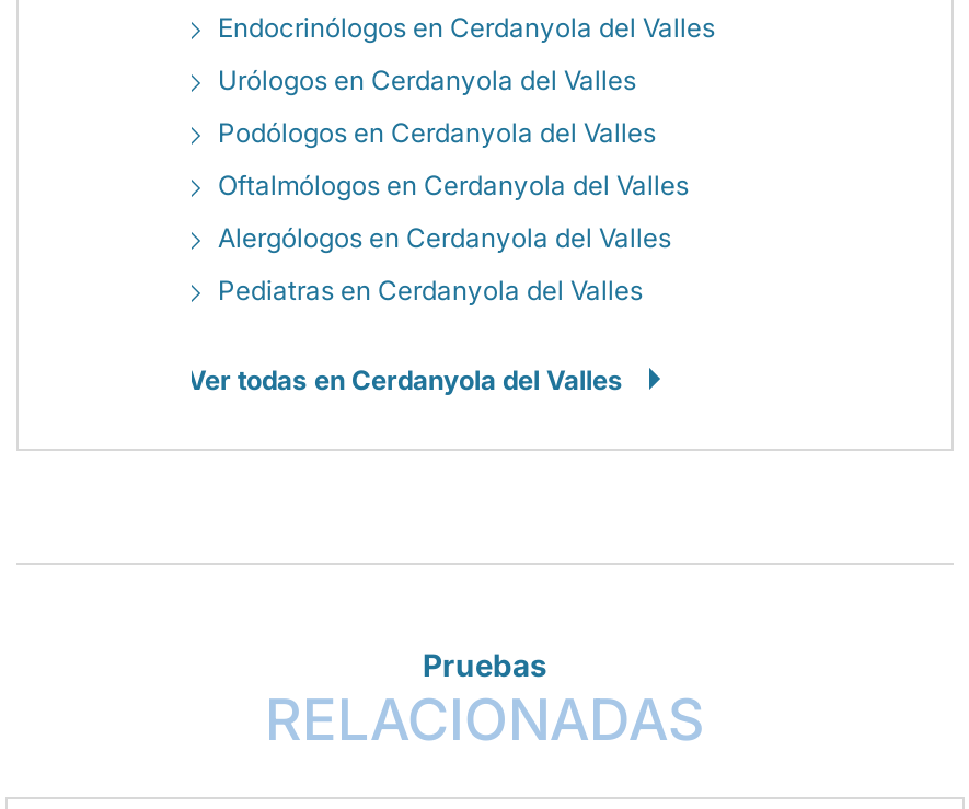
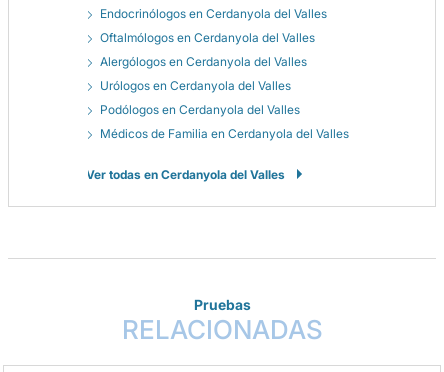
moved down: Urólogos en Cerdanyola del Valles | Podólogos en Cerdanyola del Valles

moved up: Oftalmólogos en Cerdanyola del Valles | Alergólogos en Cerdanyola del Valles

- Pediatras en Cerdanyola del Valles
+ Médicos de Familia en Cerdanyola del Valles
